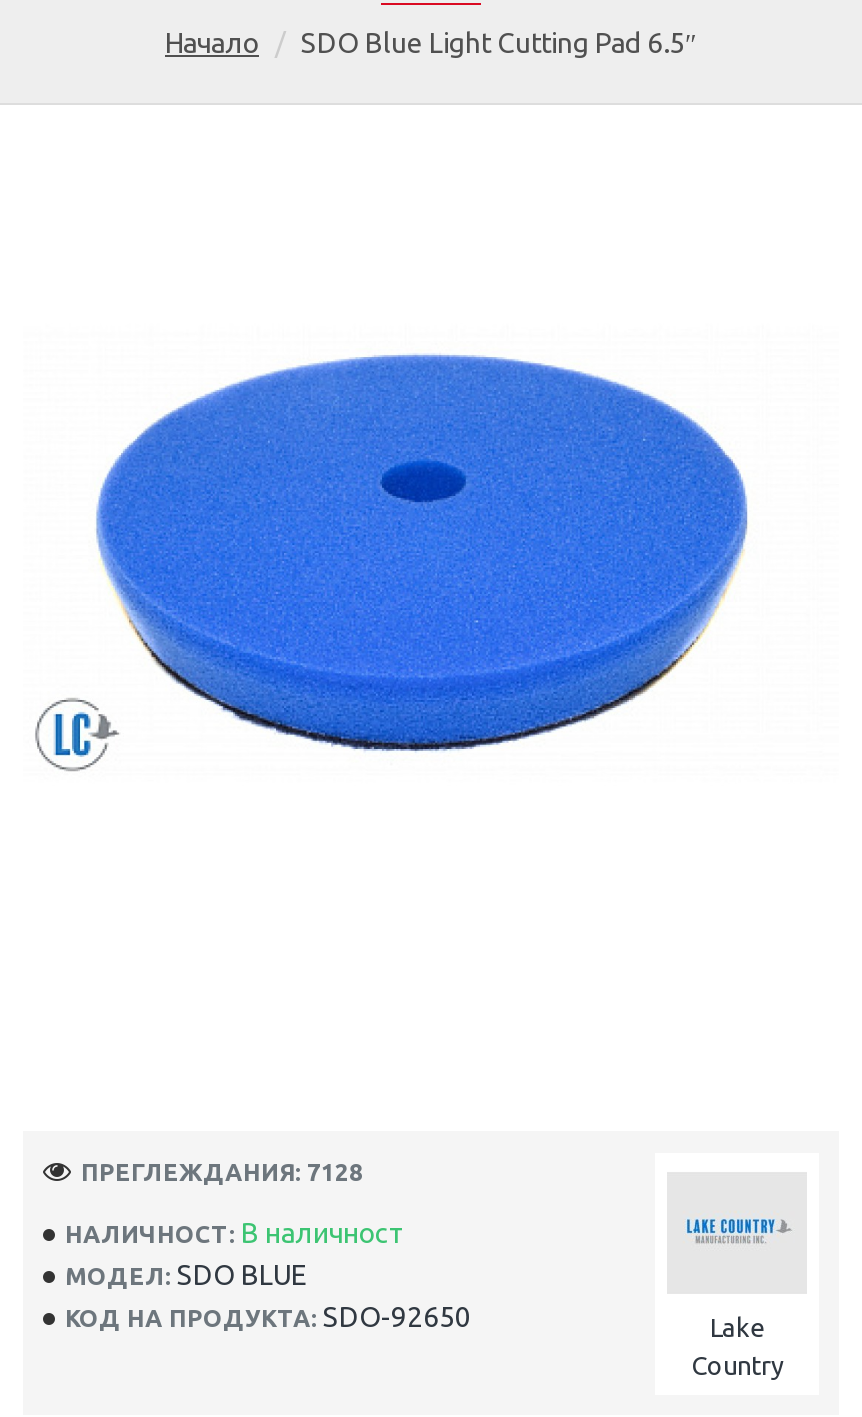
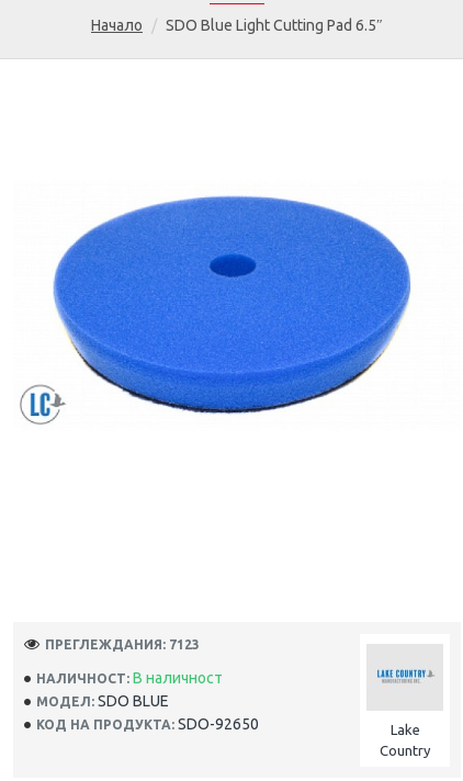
- ПРЕГЛЕЖДАНИЯ: 7128
+ ПРЕГЛЕЖДАНИЯ: 7123
